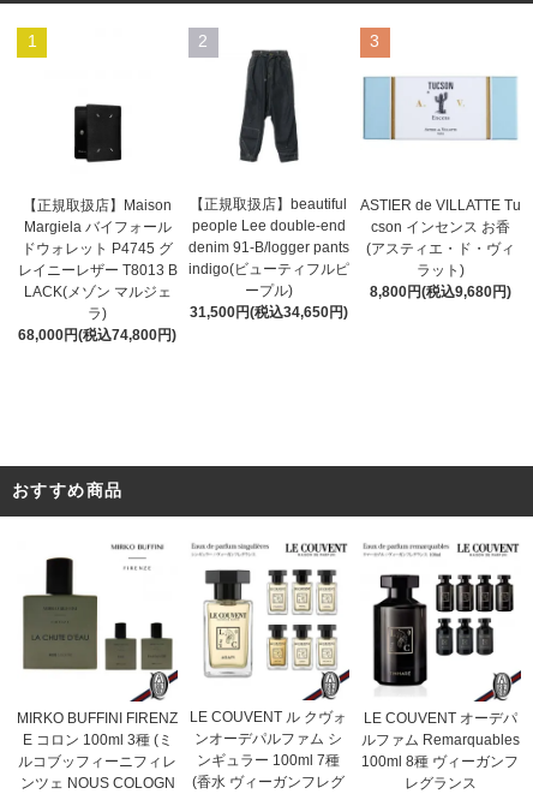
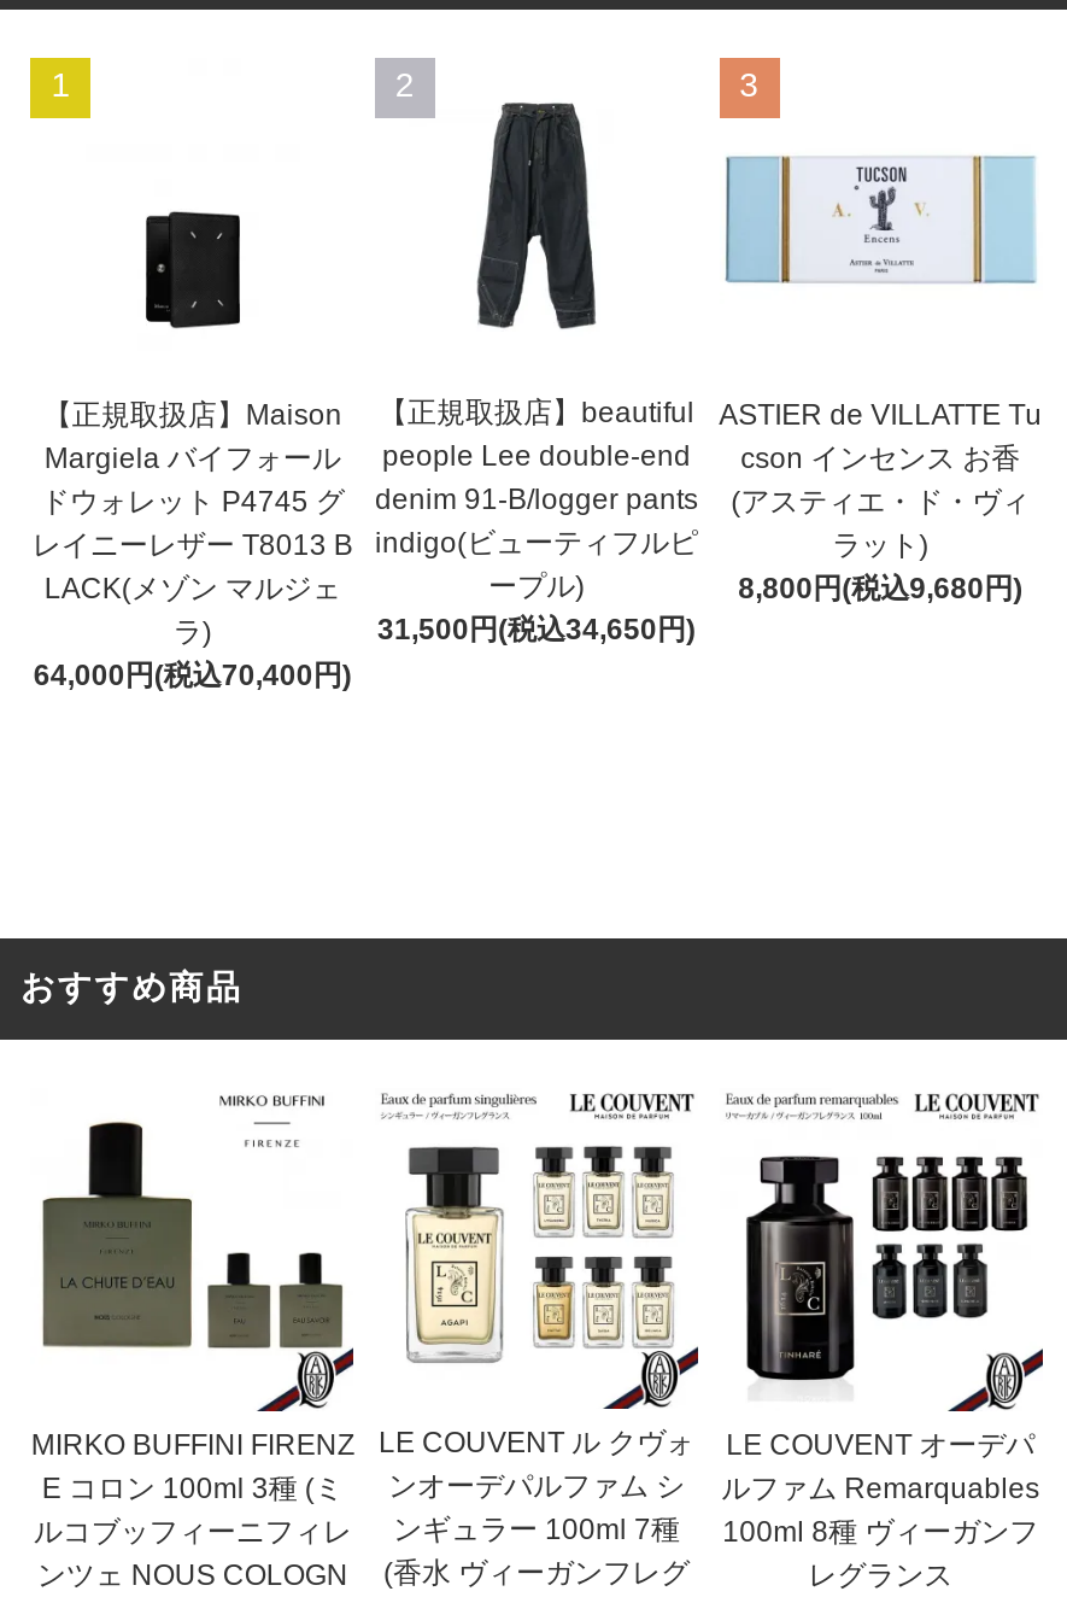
- 68,000円(税込74,800円)
+ 64,000円(税込70,400円)
